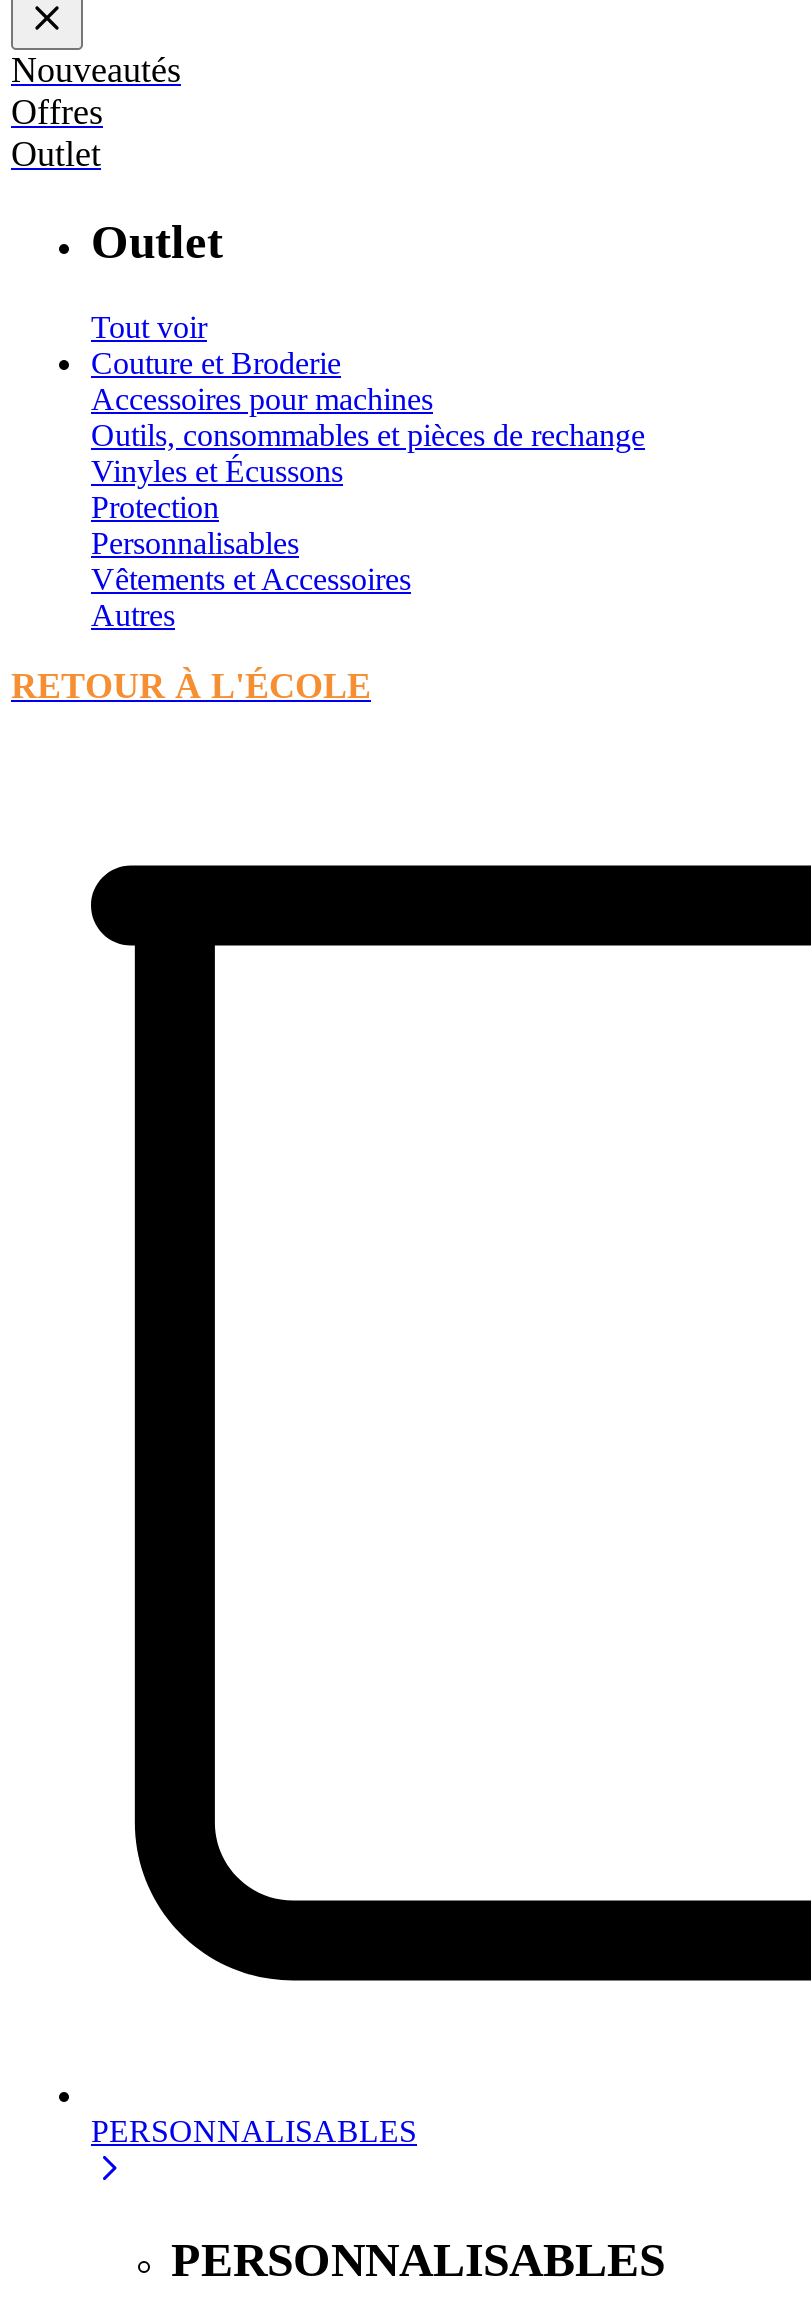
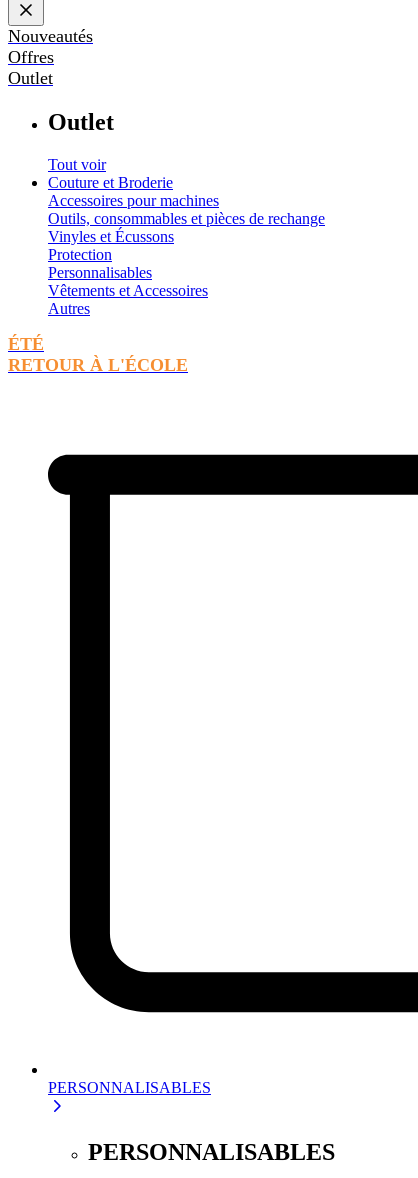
+ ÉTÉ
